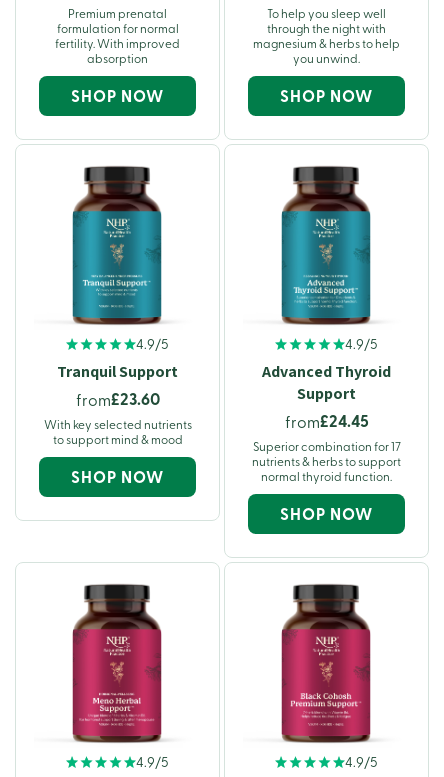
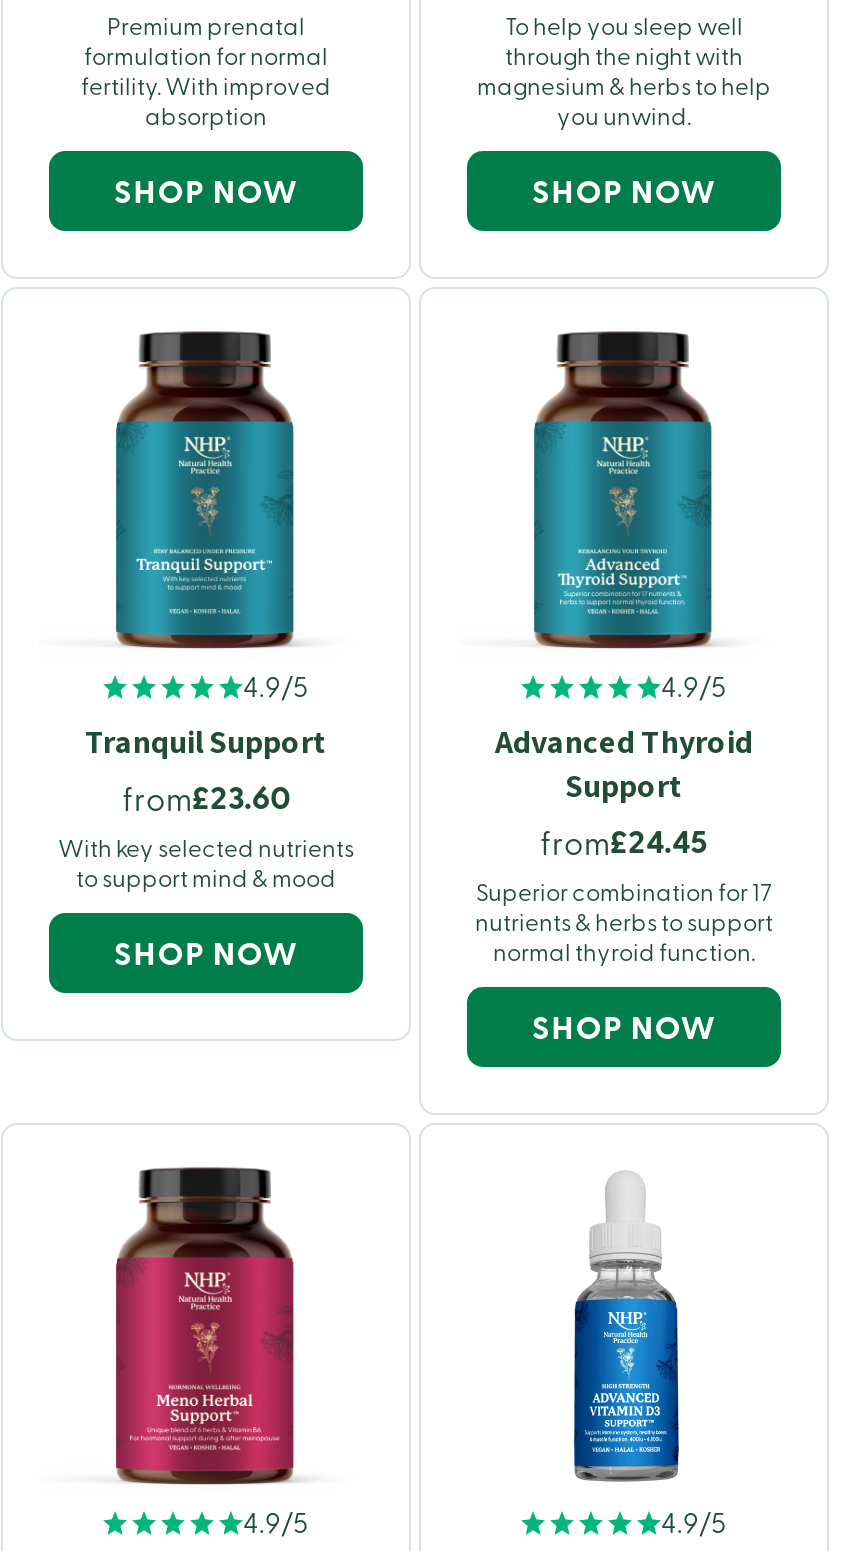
- [image]
+ [image]
